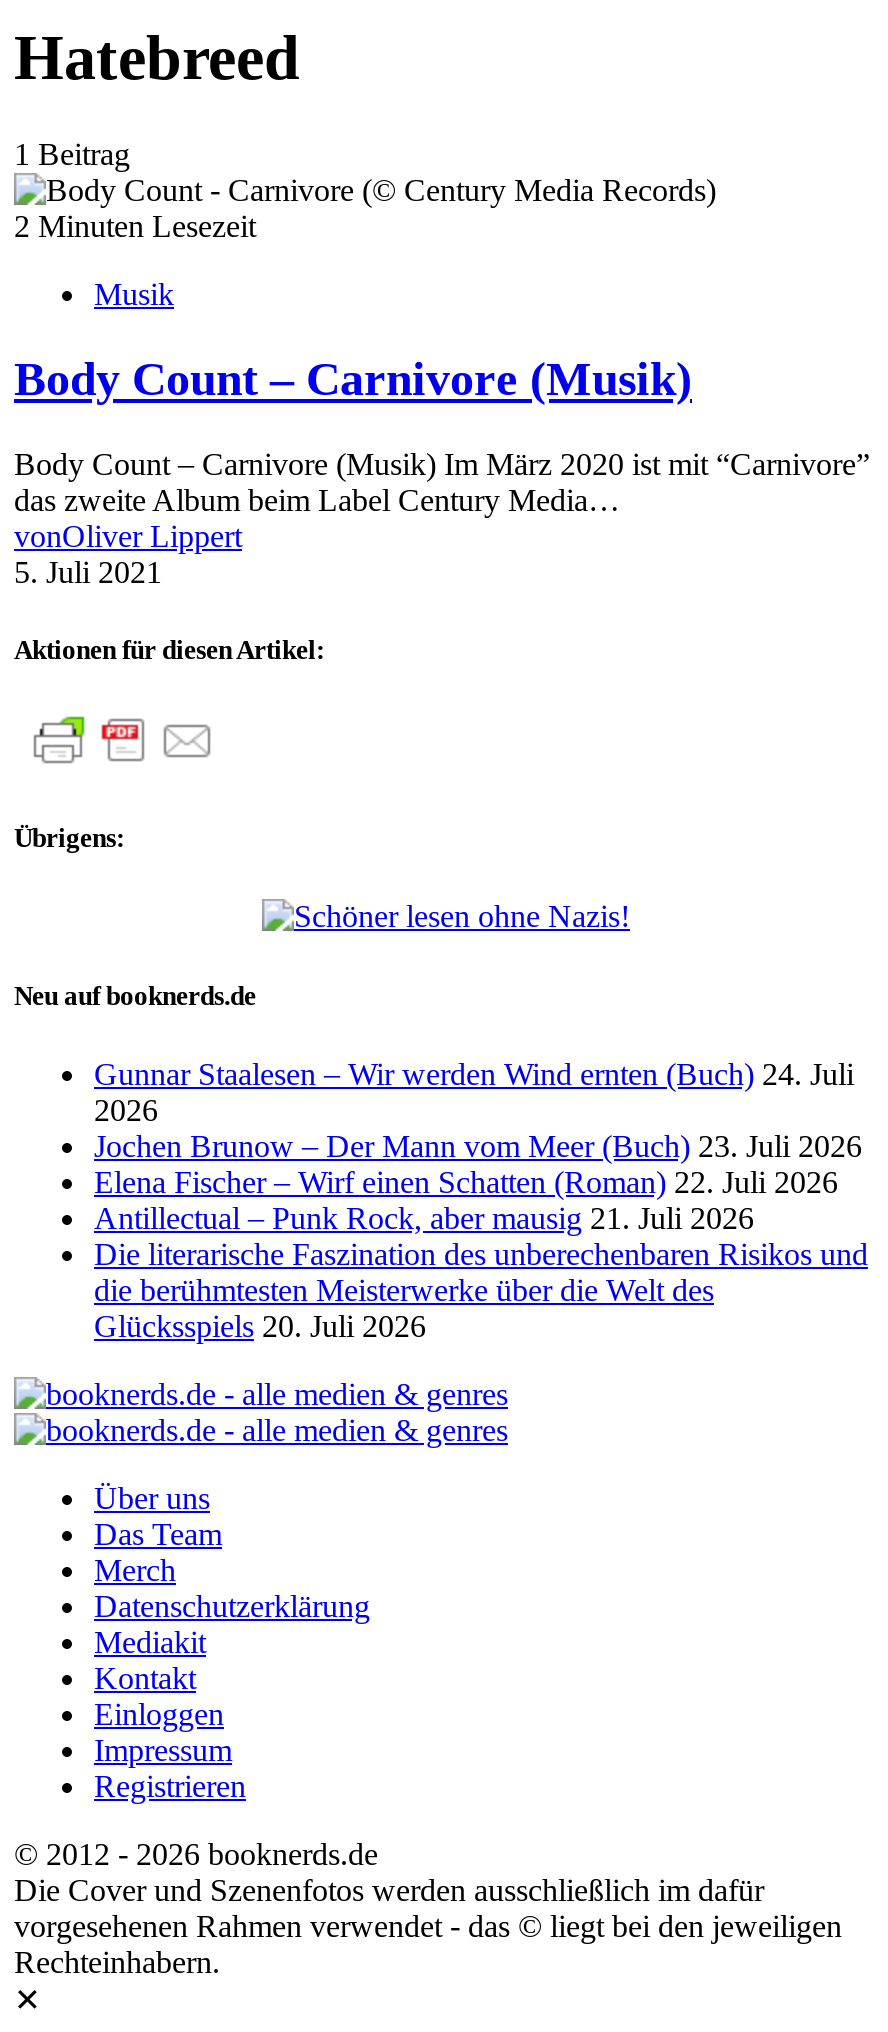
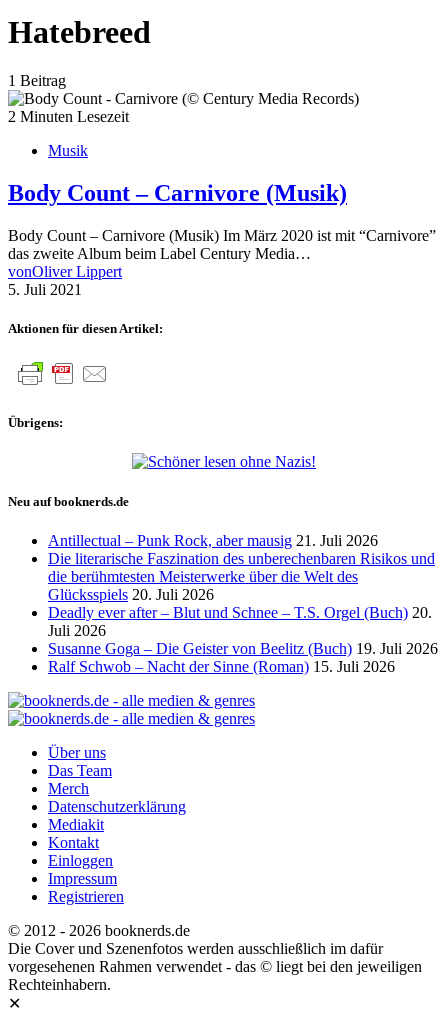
- Gunnar Staalesen – Wir werden Wind ernten (Buch) 24. Juli
- 2026
- Jochen Brunow – Der Mann vom Meer (Buch) 23. Juli 2026
- Elena Fischer – Wirf einen Schatten (Roman) 22. Juli 2026

moved up: Antillectual – Punk Rock, aber mausig 21. Juli 2026 | Die literarische Faszination des unberechenbaren Risikos und | die berühmtesten Meisterwerke über die Welt des | Glücksspiels 20. Juli 2026

+ Deadly ever after – Blut und Schnee – T.S. Orgel (Buch) 20.
+ Juli 2026
+ Susanne Goga – Die Geister von Beelitz (Buch) 19. Juli 2026
+ Ralf Schwob – Nacht der Sinne (Roman) 15. Juli 2026
